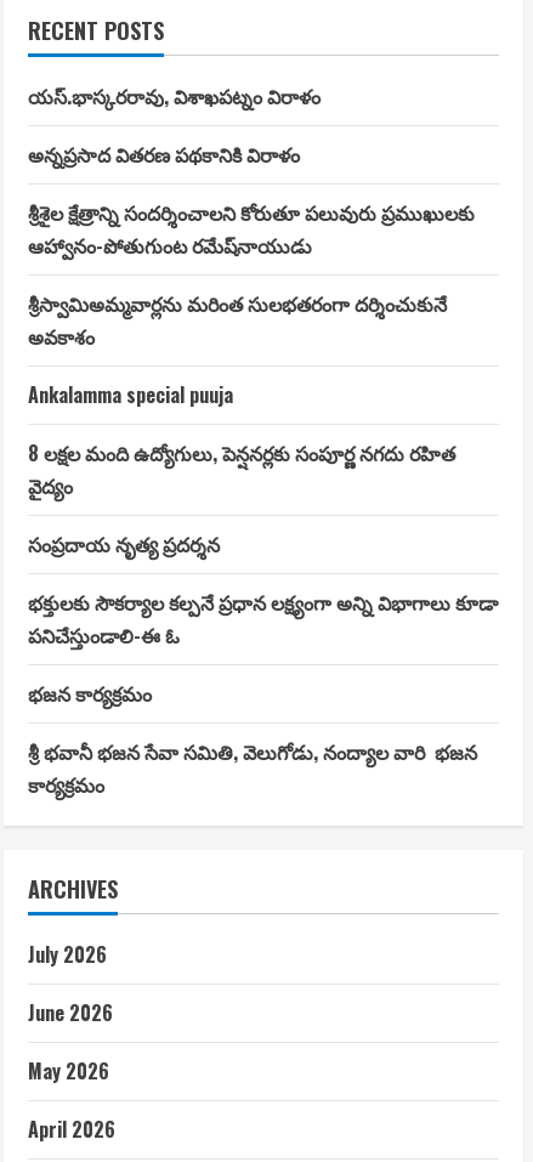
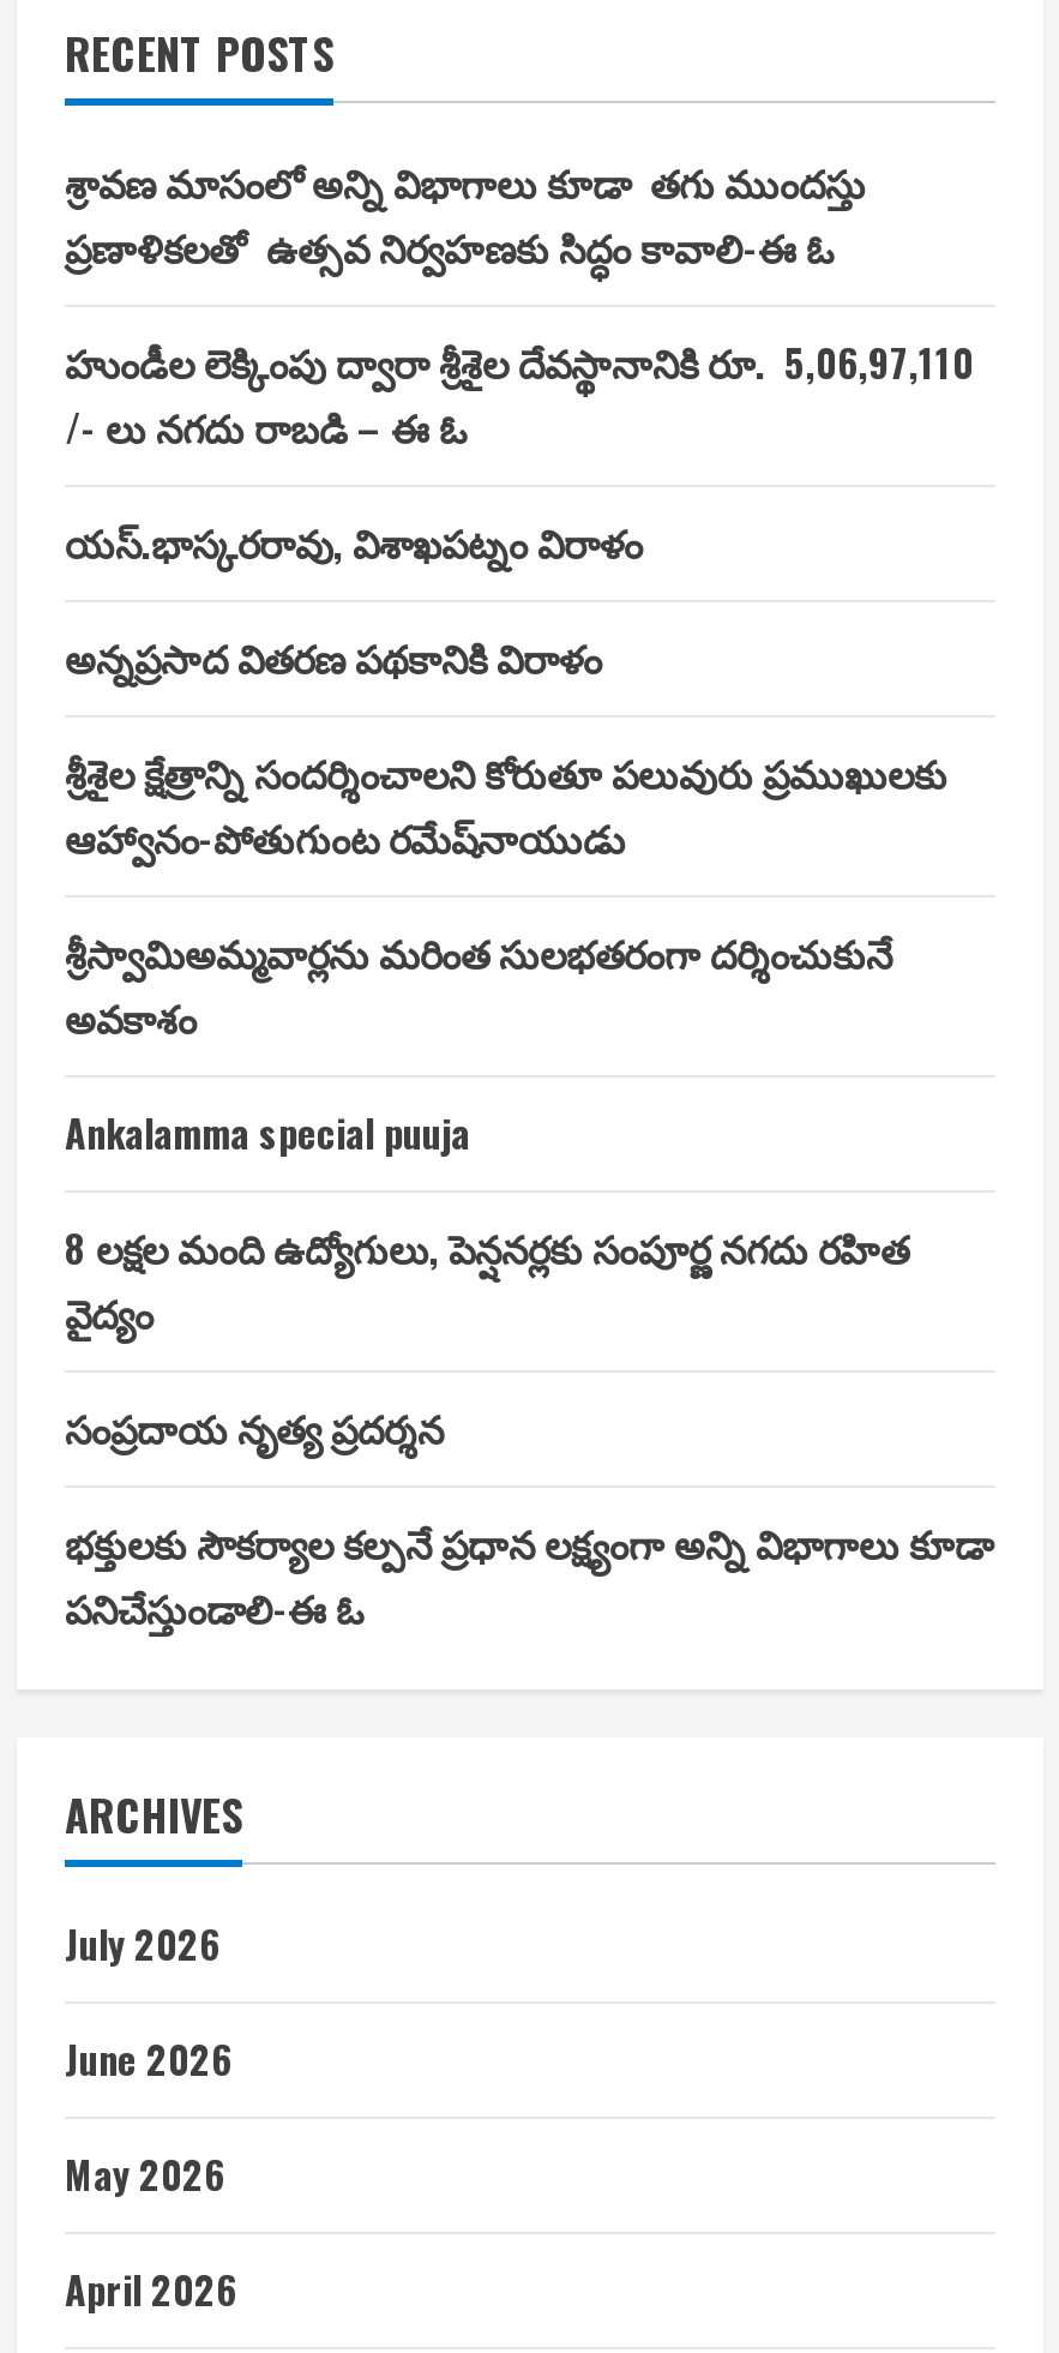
+ శ్రావణ మాసంలో అన్ని విభాగాలు కూడా తగు ముందస్తు
+ ప్రణాళికలతో ఉత్సవ నిర్వహణకు సిద్ధం కావాలి-ఈ ఓ
+ హుండీల లెక్కింపు ద్వారా శ్రీశైల దేవస్థానానికి రూ. 5,06,97,110
+ /- లు నగదు రాబడి – ఈ ఓ

moved down: యస్.భాస్కరరావు, విశాఖపట్నం విరాళం | అన్నప్రసాద వితరణ పథకానికి విరాళం | శ్రీశైల క్షేత్రాన్ని సందర్శించాలని కోరుతూ పలువురు ప్రముఖులకు | ... | భక్తులకు సౌకర్యాల కల్పనే ప్రధాన లక్ష్యంగా అన్ని విభాగాలు కూడా | పనిచేస్తుండాలి-ఈ ఓ

- భజన కార్యక్రమం
- శ్రీ భవానీ భజన సేవా సమితి, వెలుగోడు, నంద్యాల వారి భజన
- కార్యక్రమం
